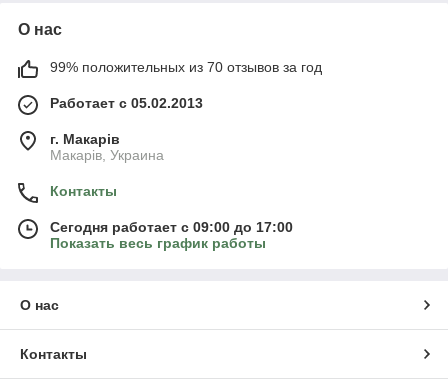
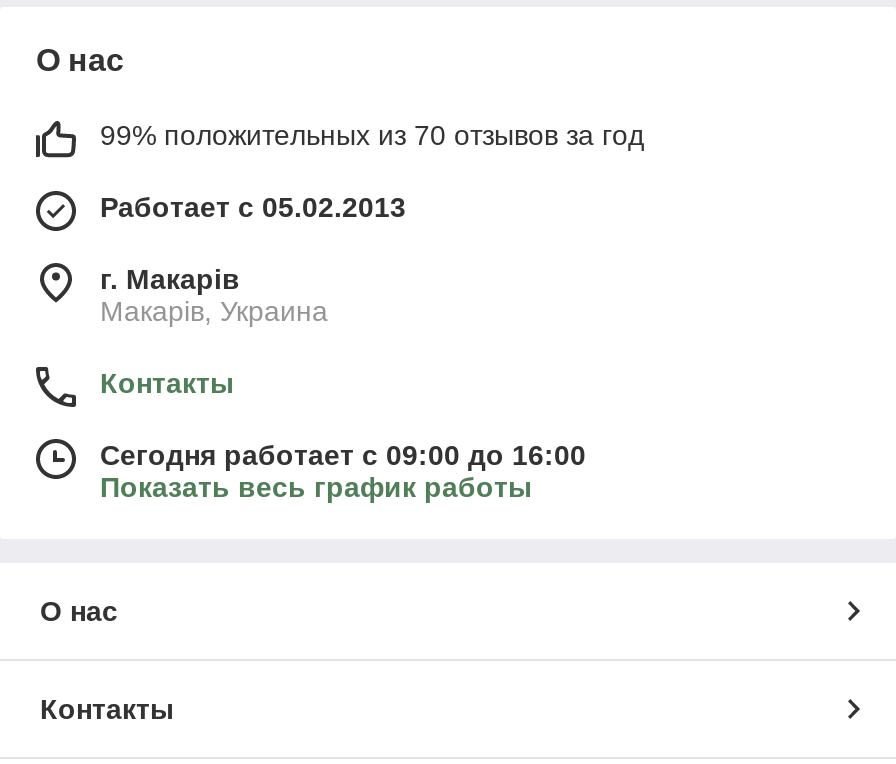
- Сегодня работает с 09:00 до 17:00
+ Сегодня работает с 09:00 до 16:00
